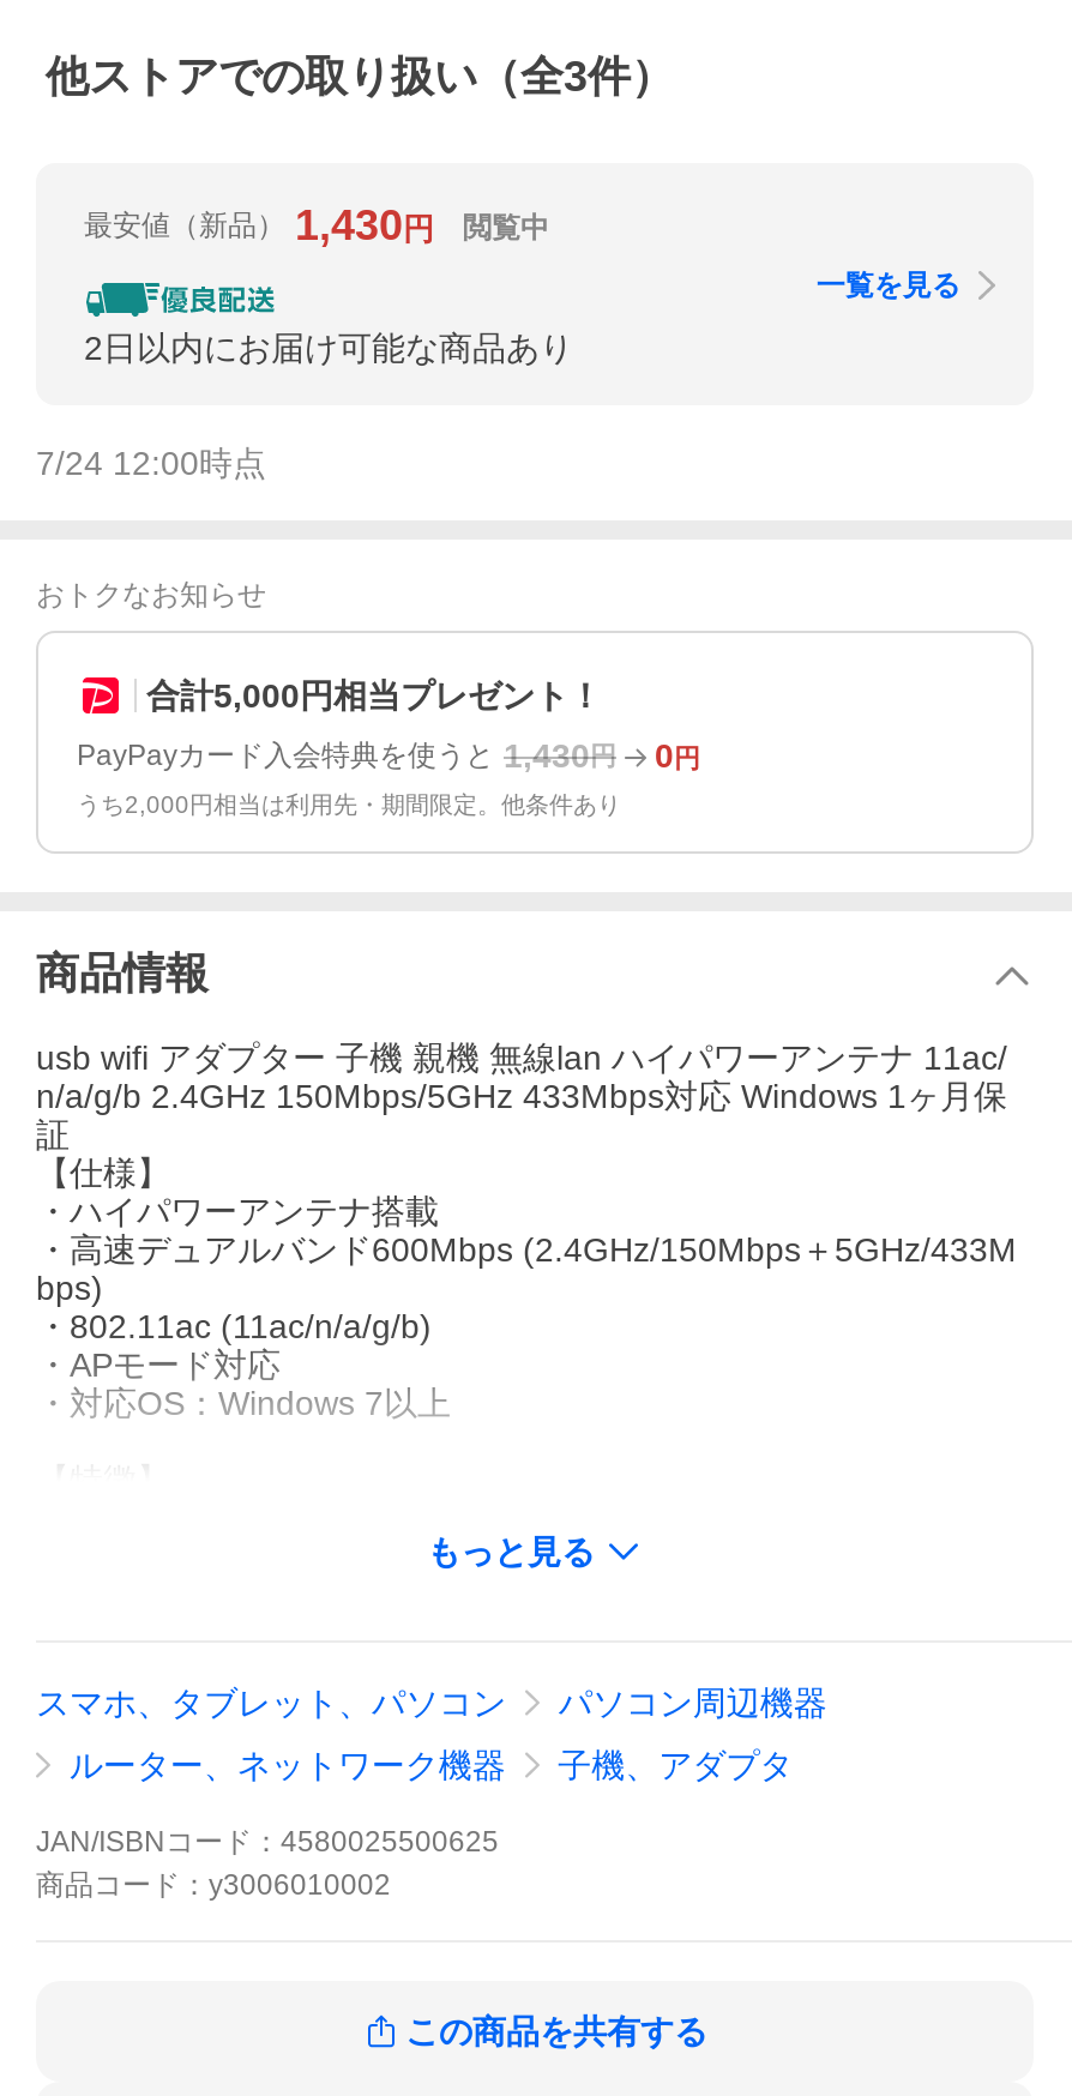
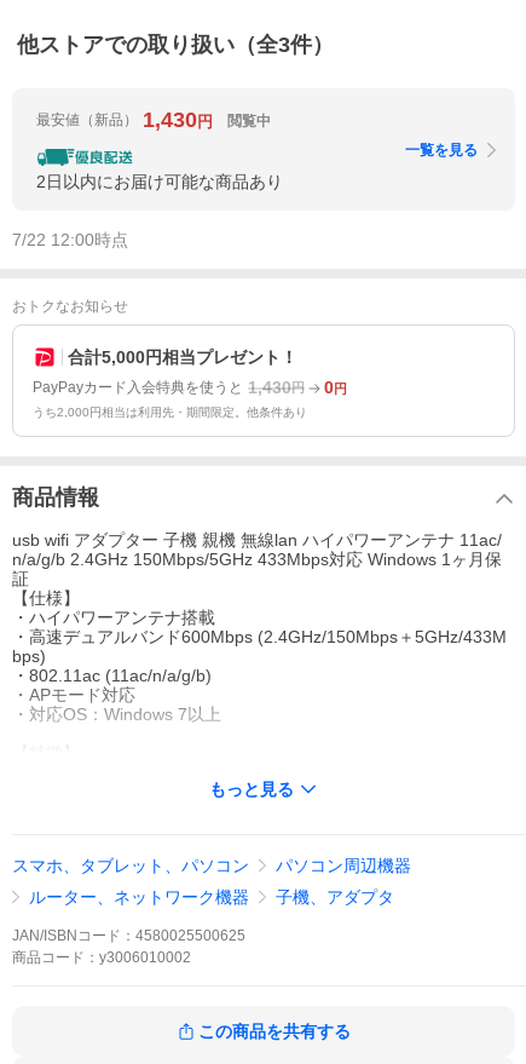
- 7/24 12:00時点
+ 7/22 12:00時点
